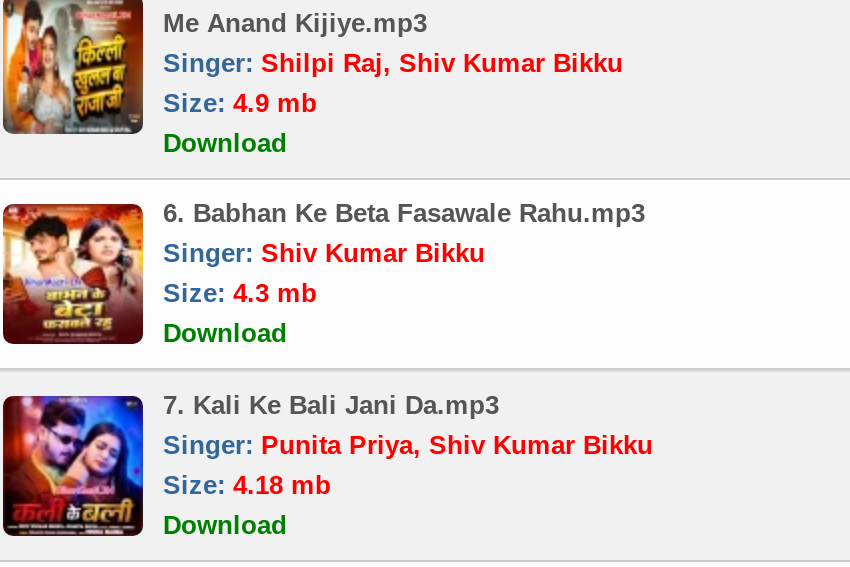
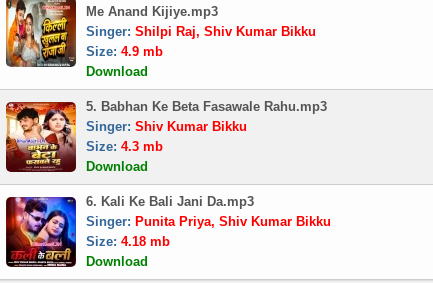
- 6. Babhan Ke Beta Fasawale Rahu.mp3
+ 5. Babhan Ke Beta Fasawale Rahu.mp3

- 7. Kali Ke Bali Jani Da.mp3
+ 6. Kali Ke Bali Jani Da.mp3
